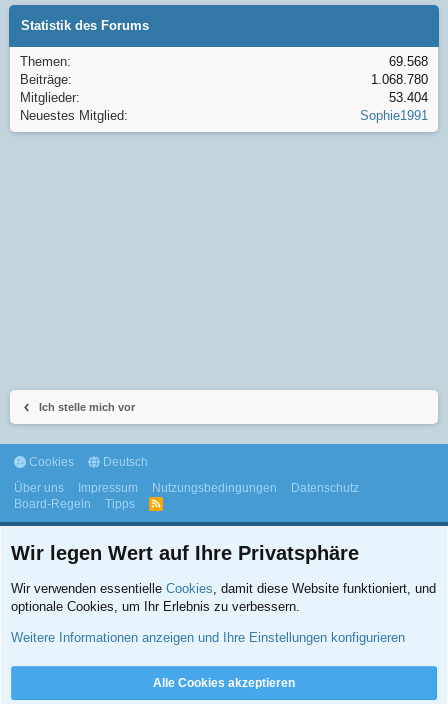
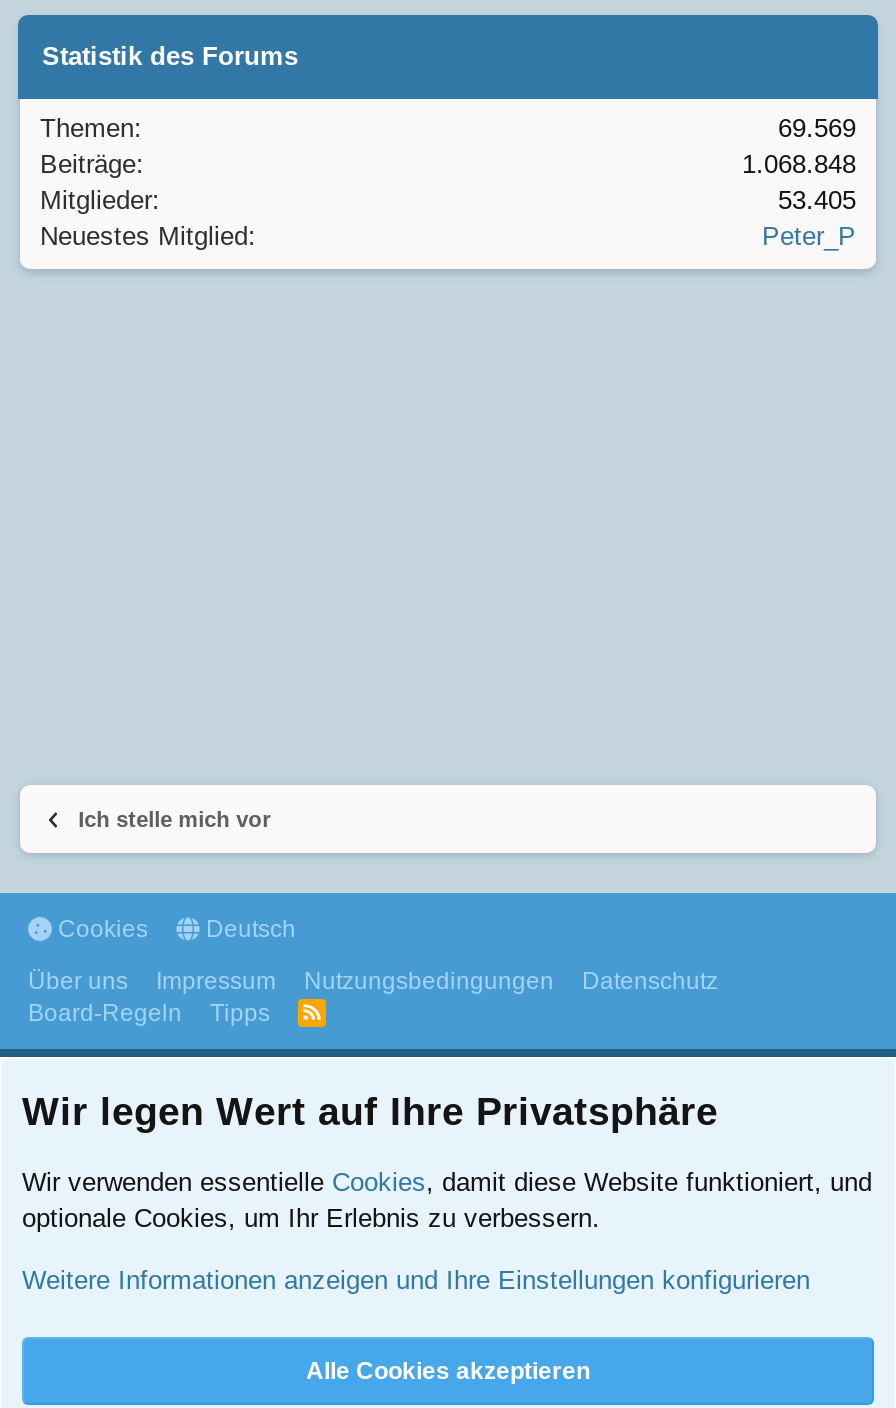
- 69.568
+ 69.569

- 1.068.780
+ 1.068.848

- 53.404
+ 53.405

- Sophie1991
+ Peter_P
